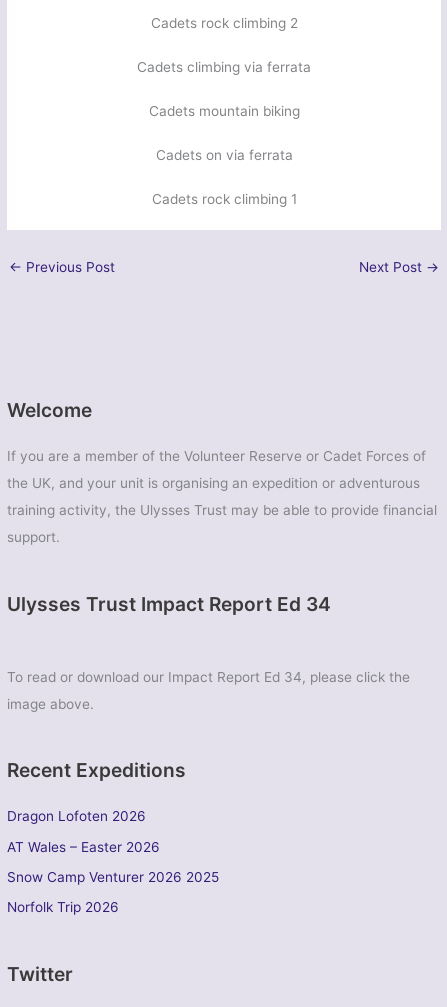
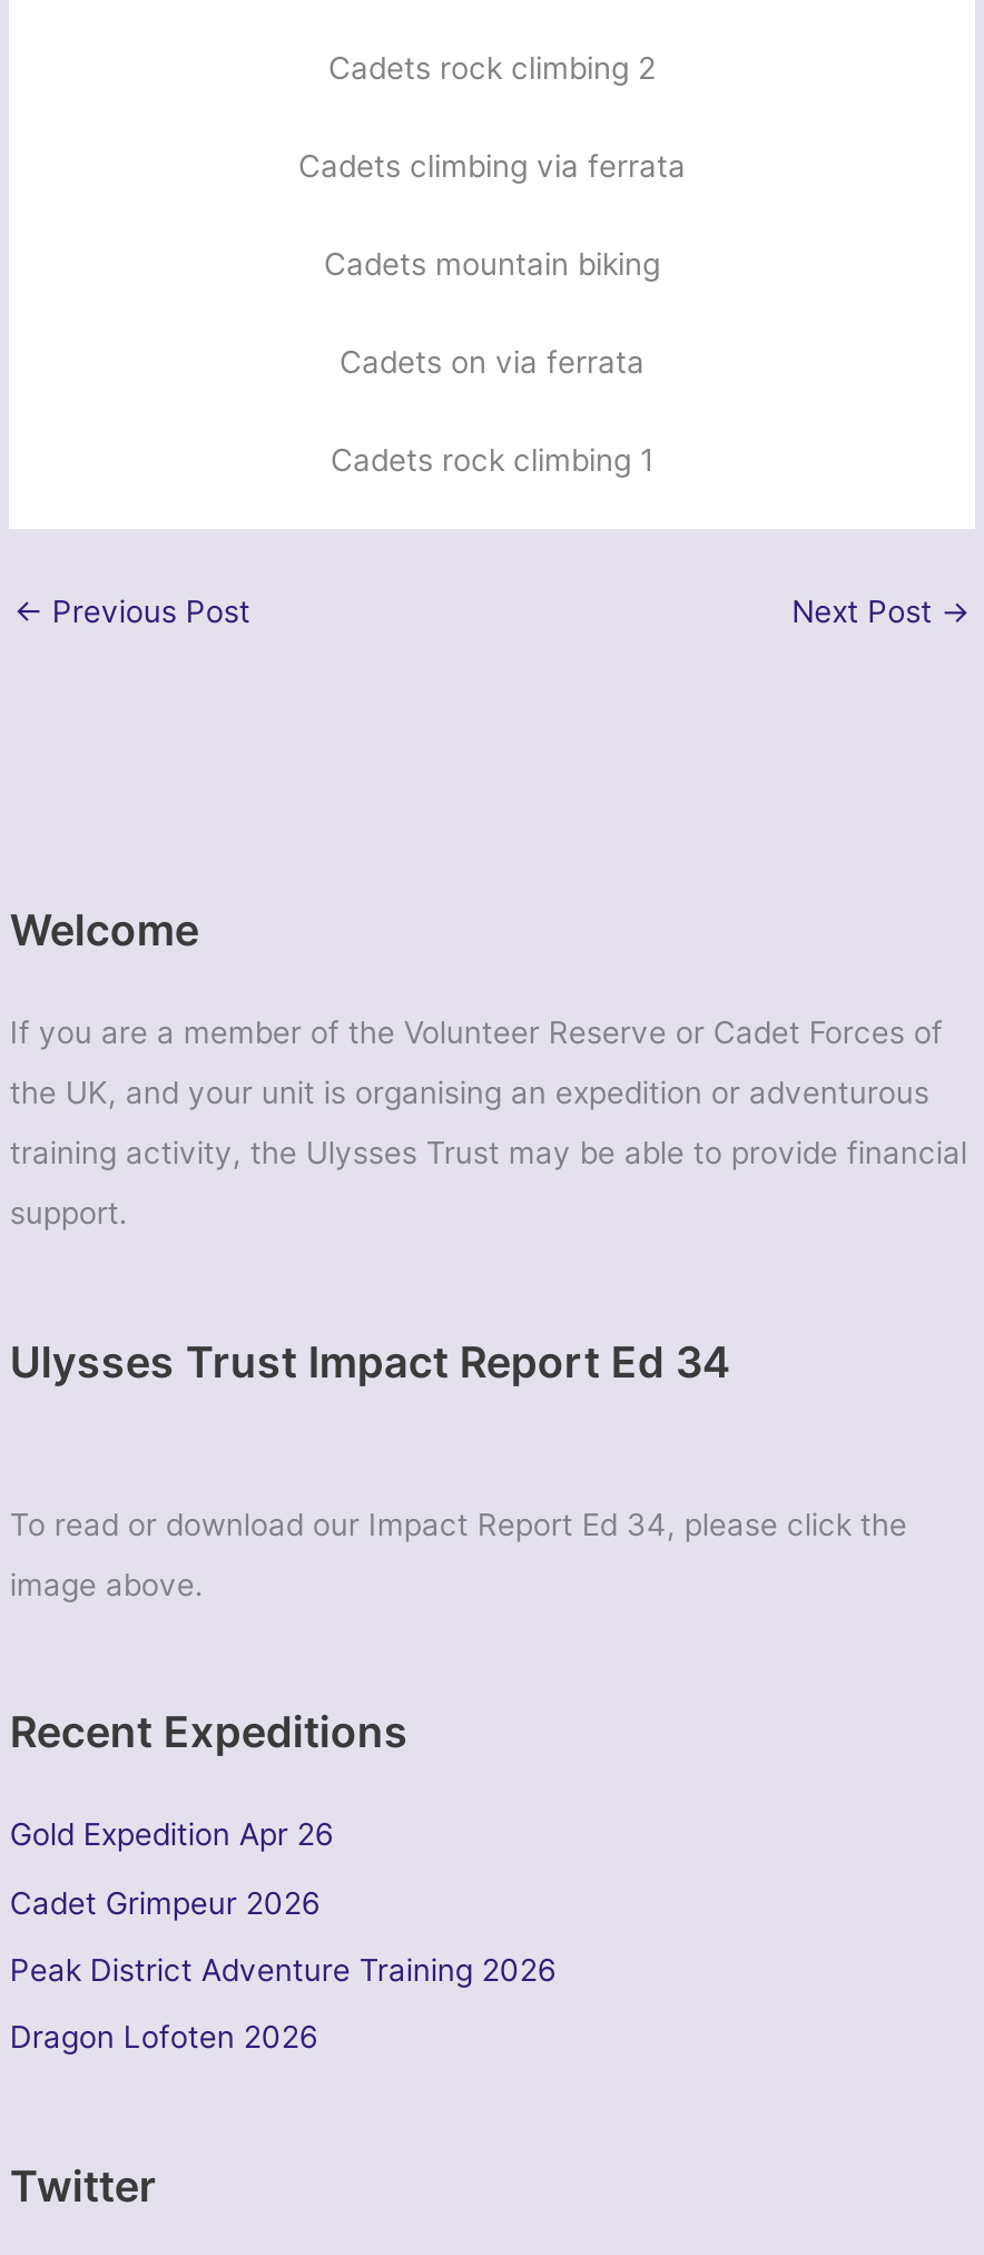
+ Gold Expedition Apr 26
+ Cadet Grimpeur 2026
+ Peak District Adventure Training 2026

moved down: Dragon Lofoten 2026

- AT Wales – Easter 2026
- Snow Camp Venturer 2026 2025
- Norfolk Trip 2026
